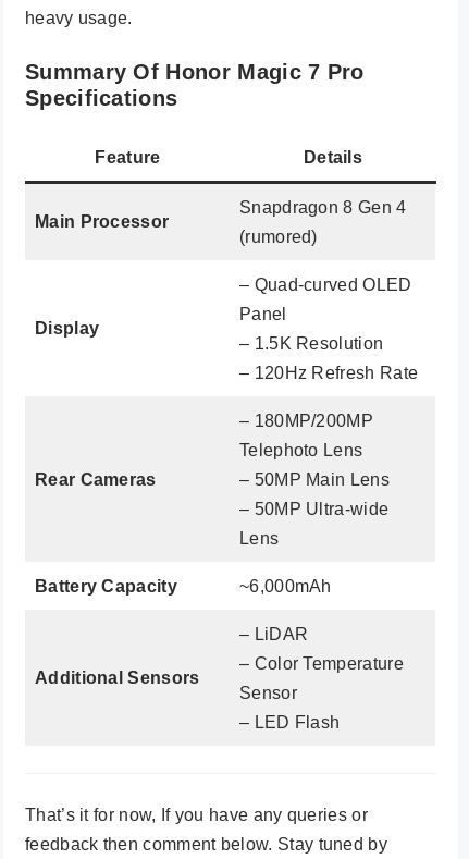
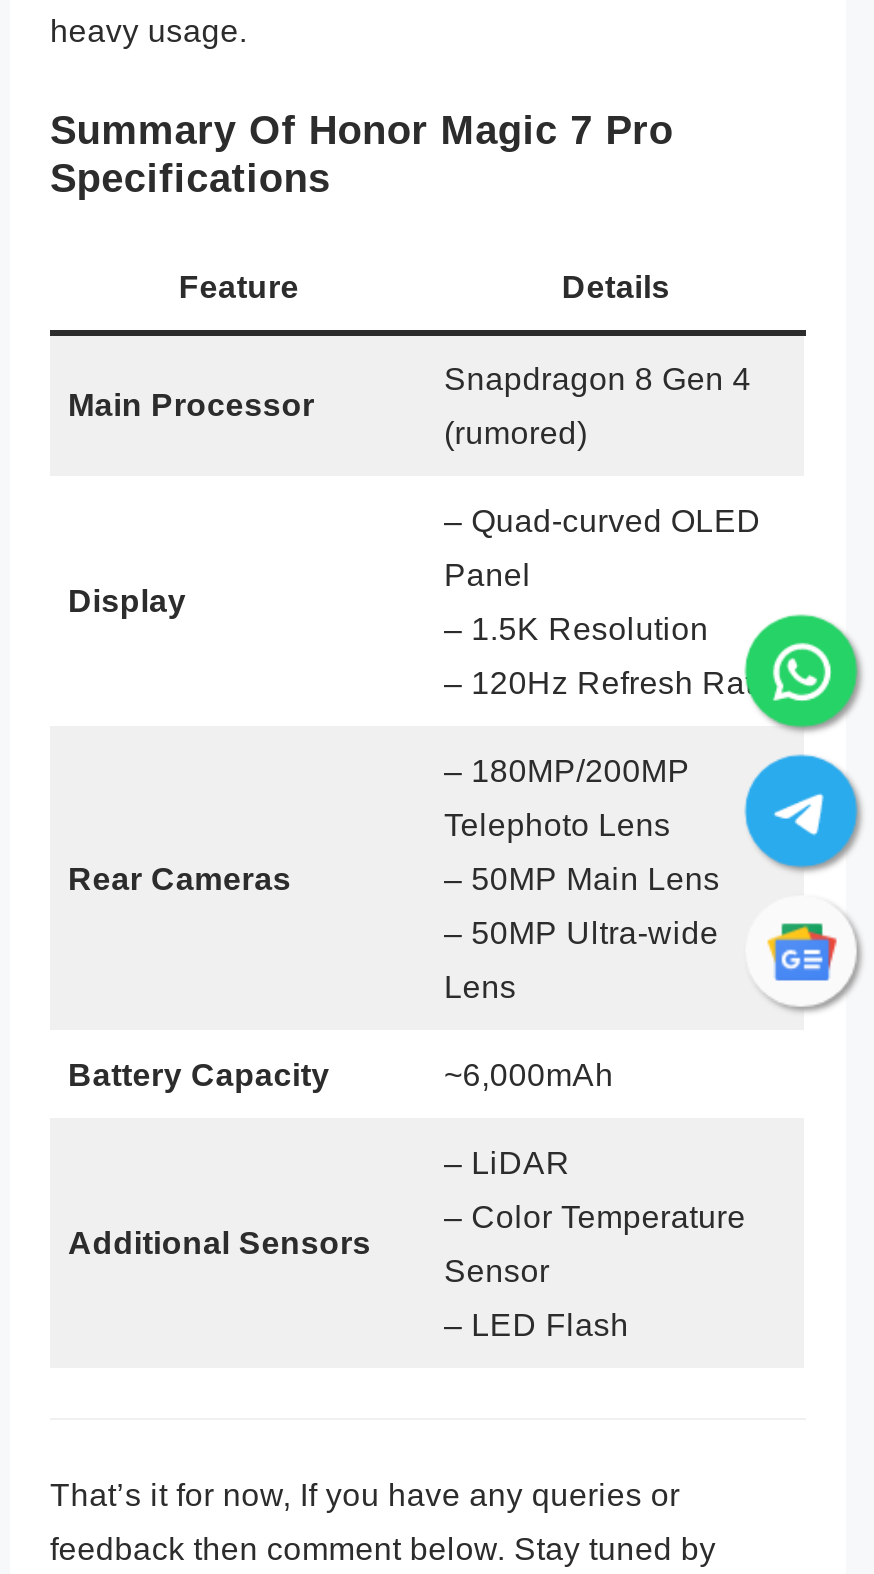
+ [image]

+ [image]

+ [image]
